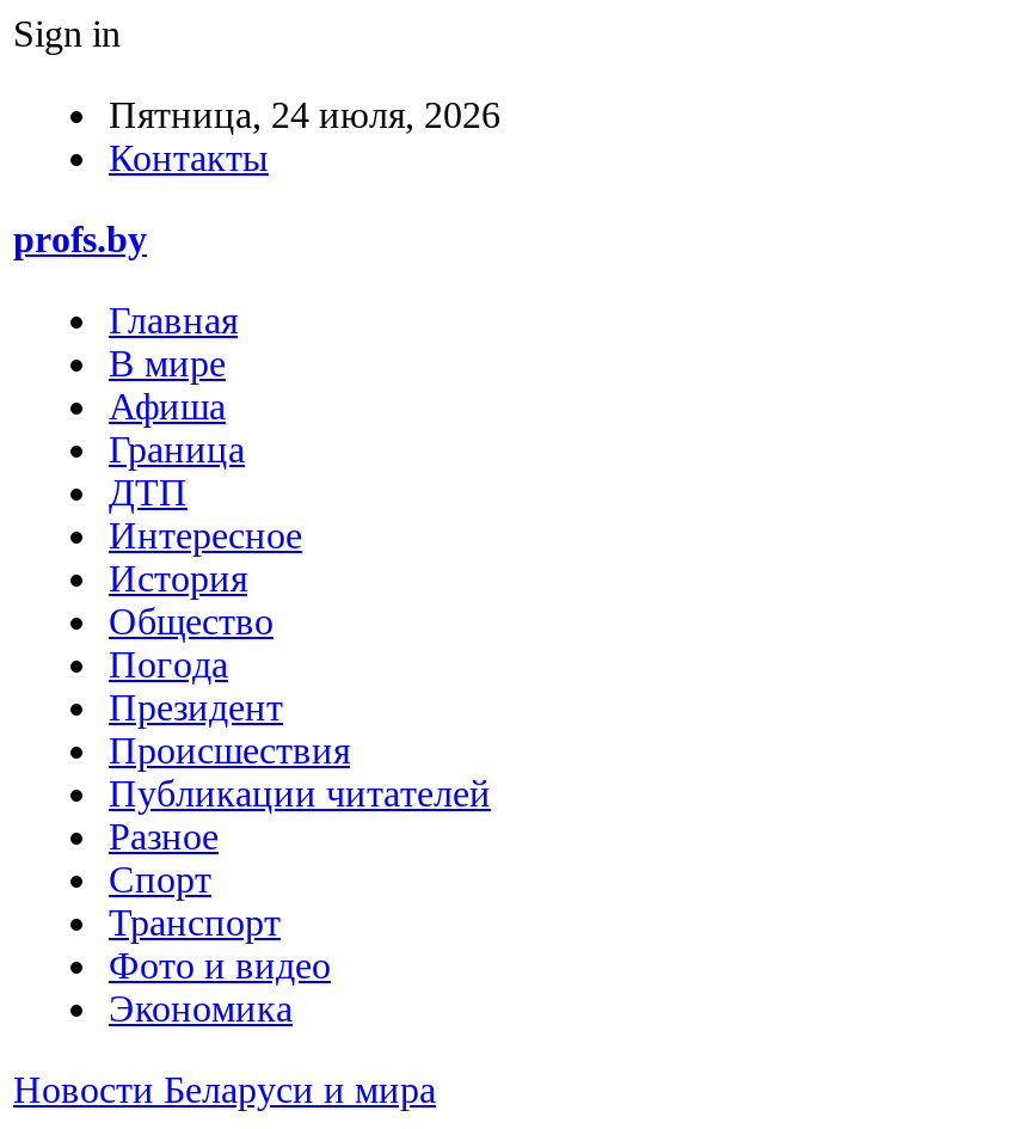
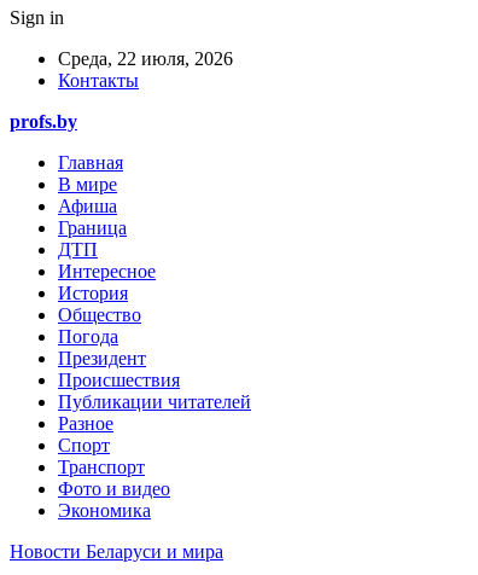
- Пятница, 24 июля, 2026
+ Среда, 22 июля, 2026
